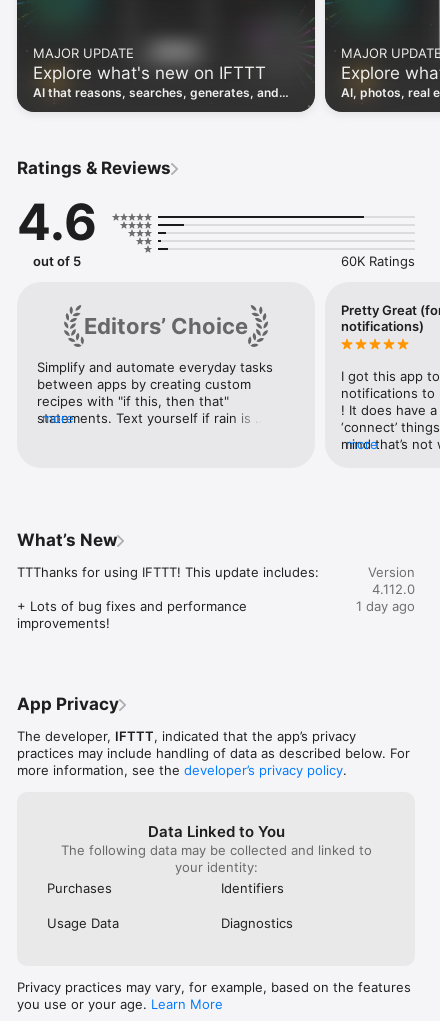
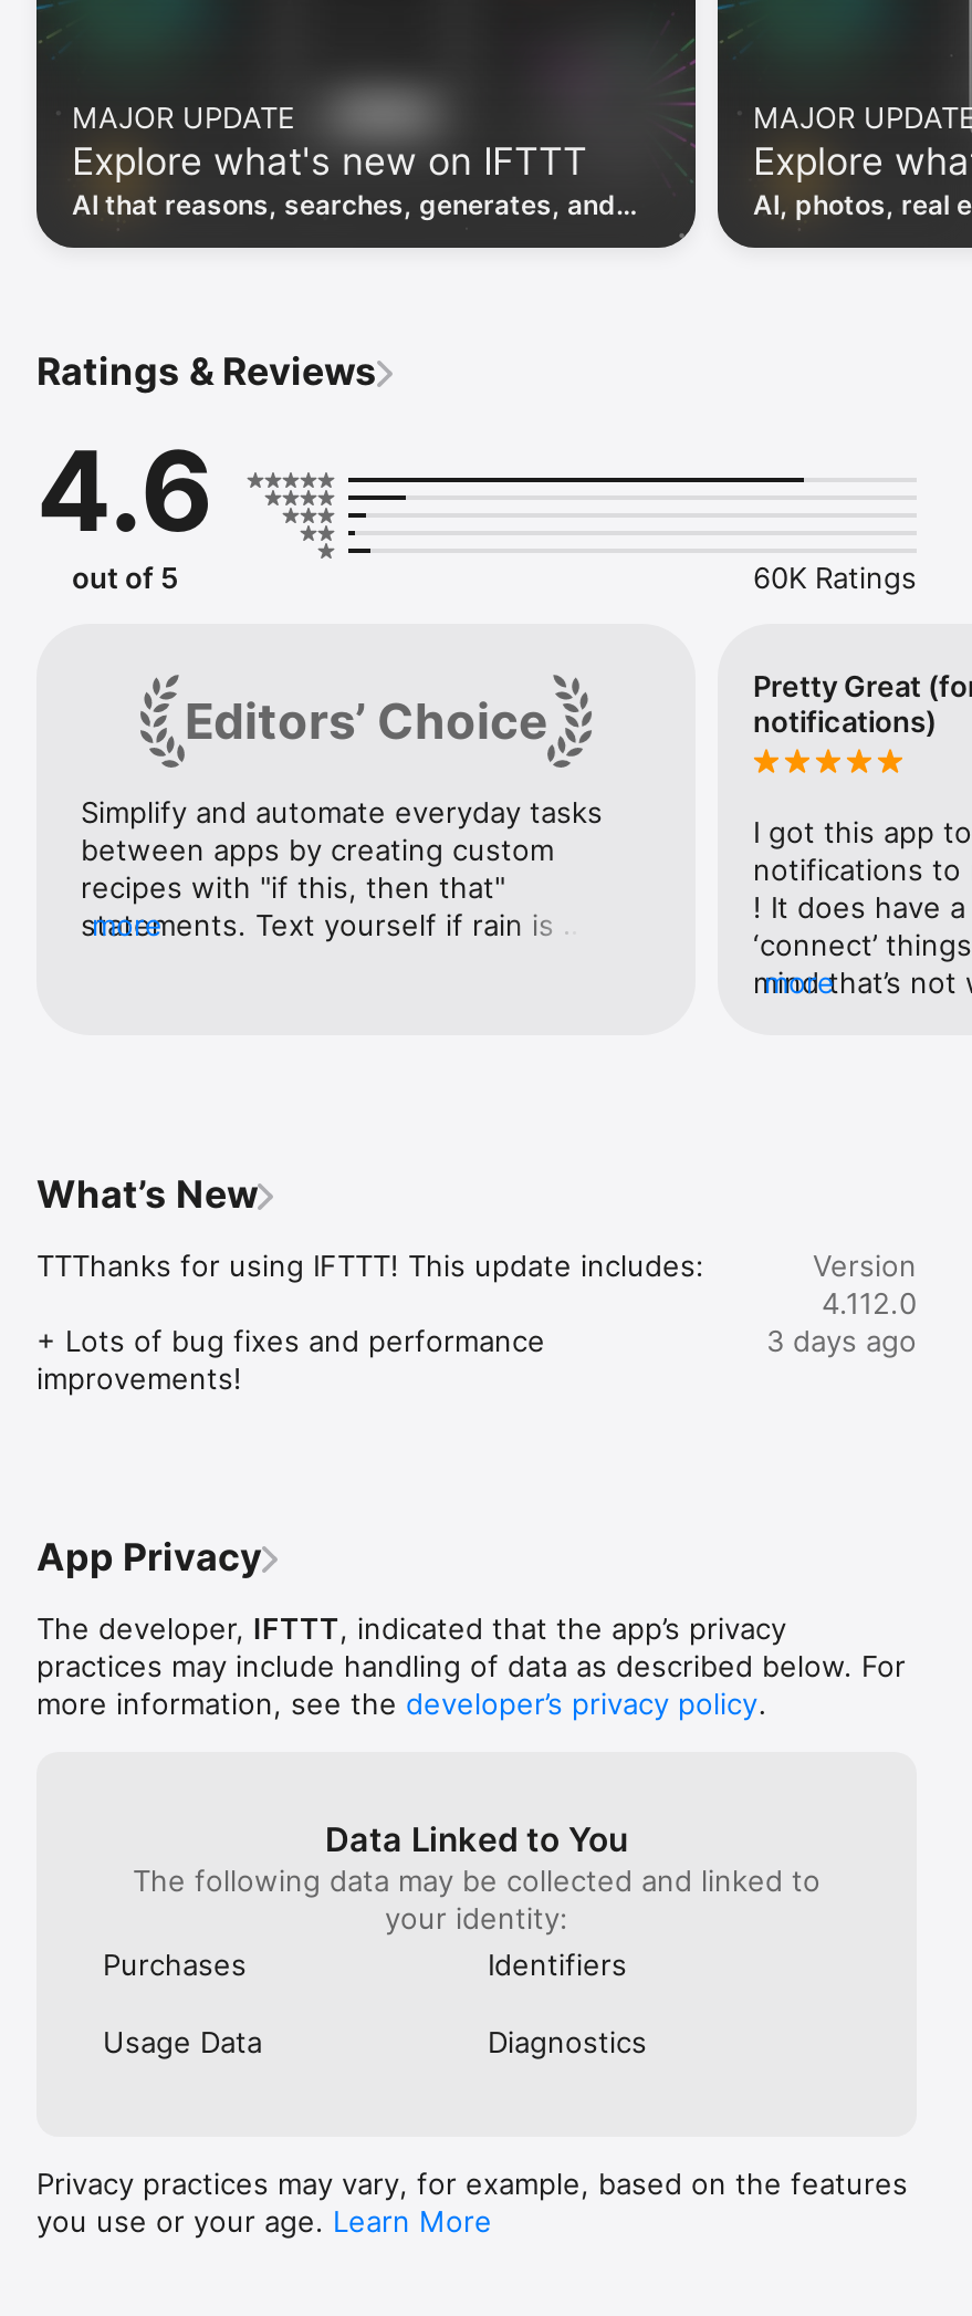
- 1 day ago
+ 3 days ago
